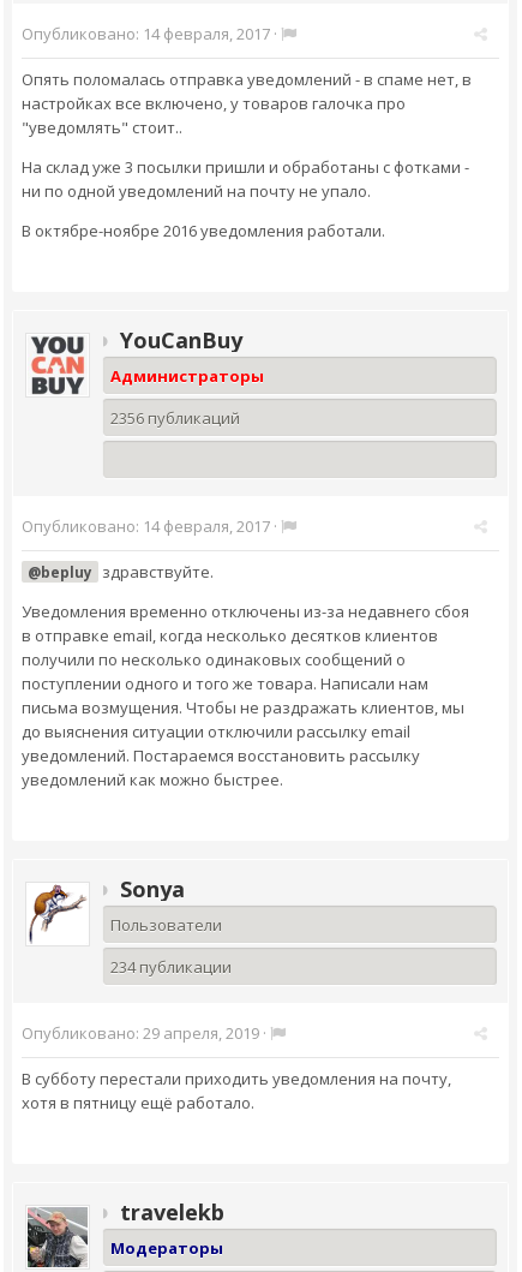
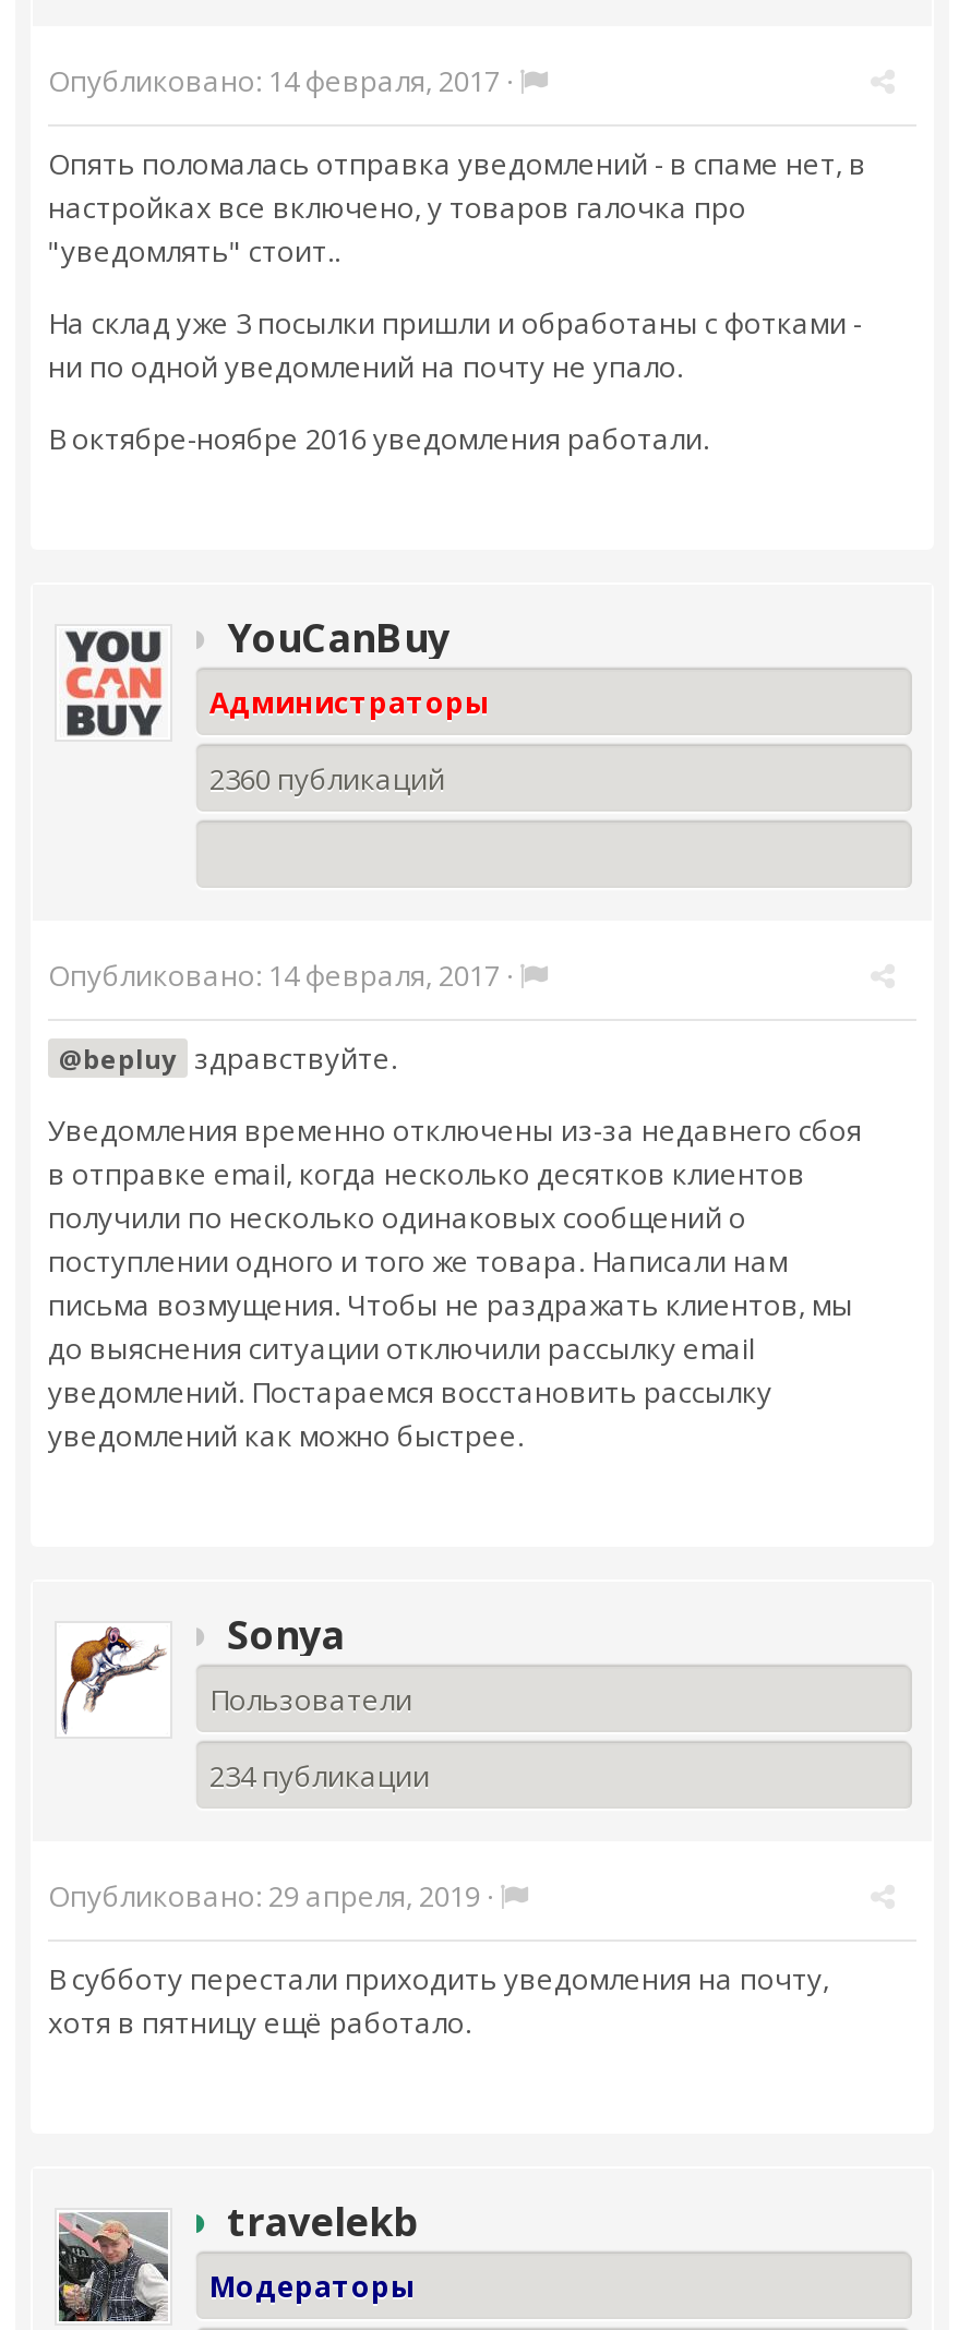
- 2356 публикаций
+ 2360 публикаций
